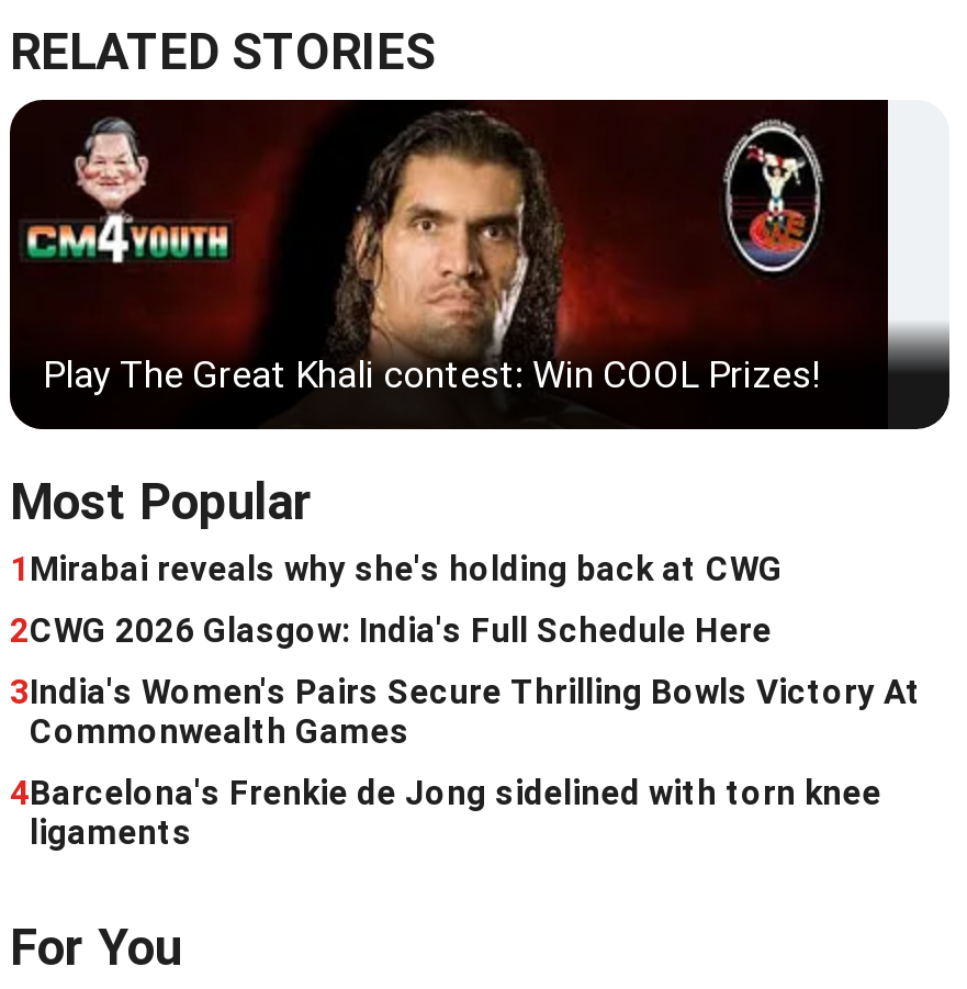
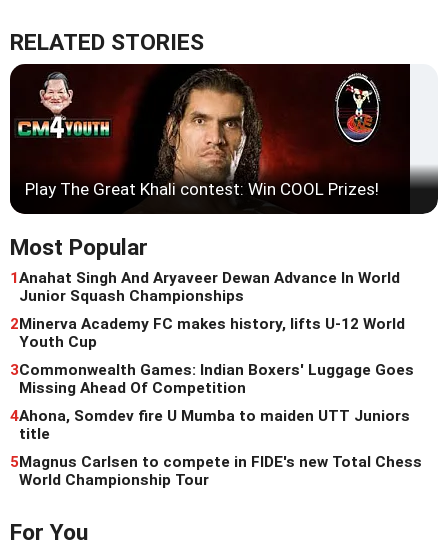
- 1 Mirabai reveals why she's holding back at CWG
- 2CWG 2026 Glasgow: India's Full Schedule Here
- 3India's Women's Pairs Secure Thrilling Bowls Victory At
- Commonwealth Games
- 4Barcelona's Frenkie de Jong sidelined with torn knee
- ligaments
+ 1Anahat Singh And Aryaveer Dewan Advance In World
+ Junior Squash Championships
+ 2Minerva Academy FC makes history, lifts U-12 World
+ Youth Cup
+ 3Commonwealth Games: Indian Boxers' Luggage Goes
+ Missing Ahead Of Competition
+ 4Ahona, Somdev fire U Mumba to maiden UTT Juniors
+ title
+ 5Magnus Carlsen to compete in FIDE's new Total Chess
+ World Championship Tour
